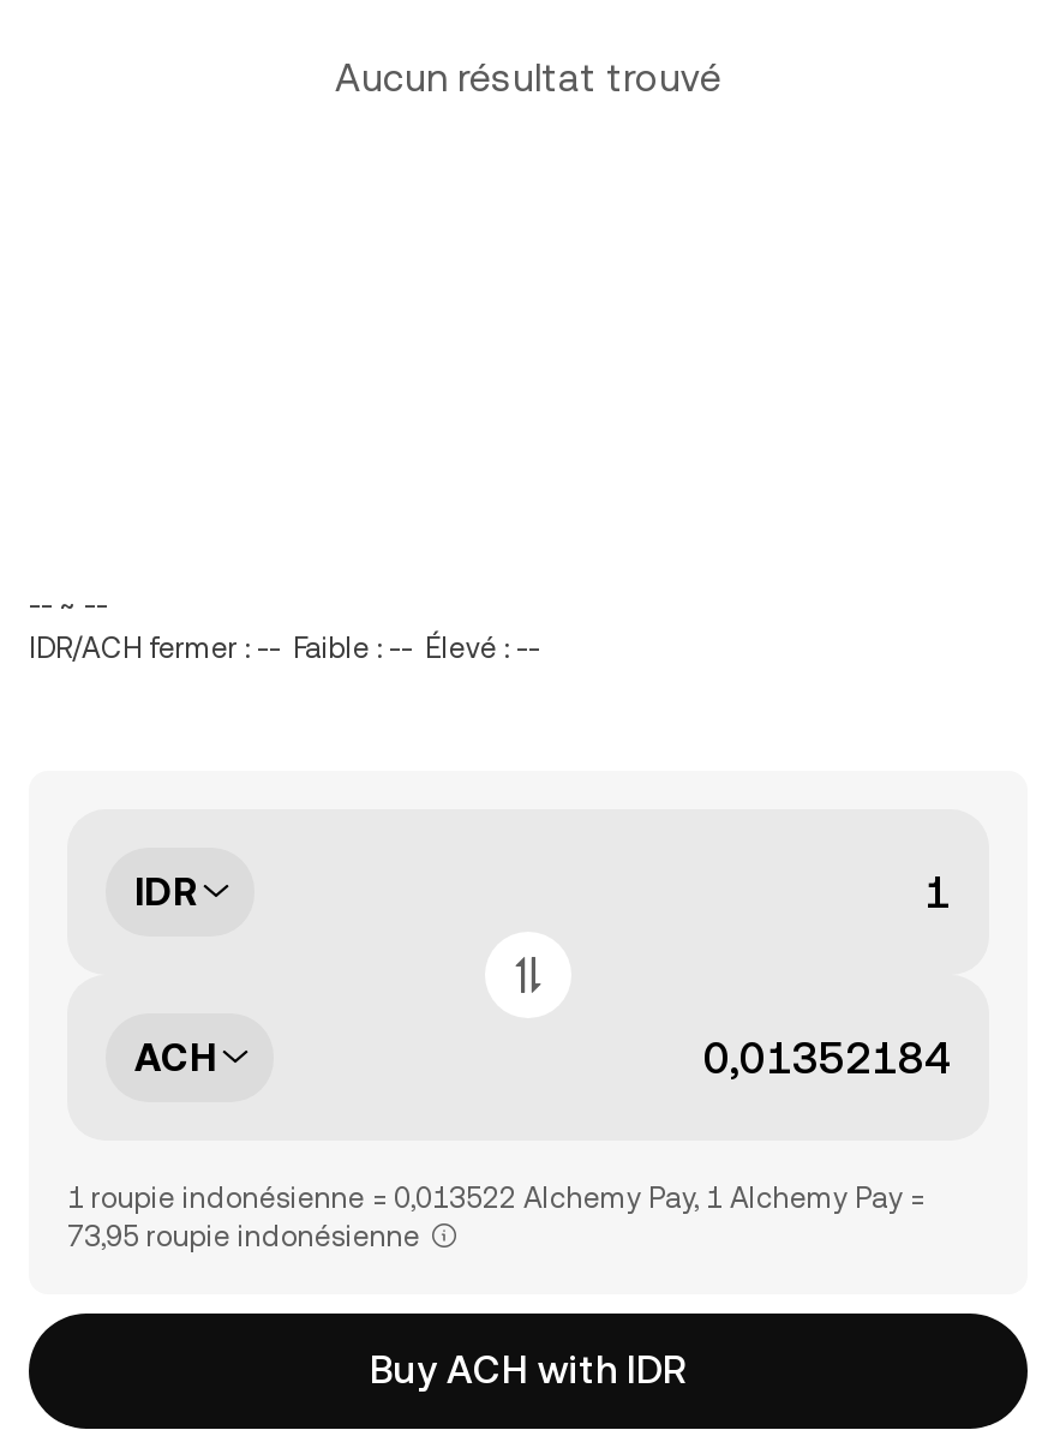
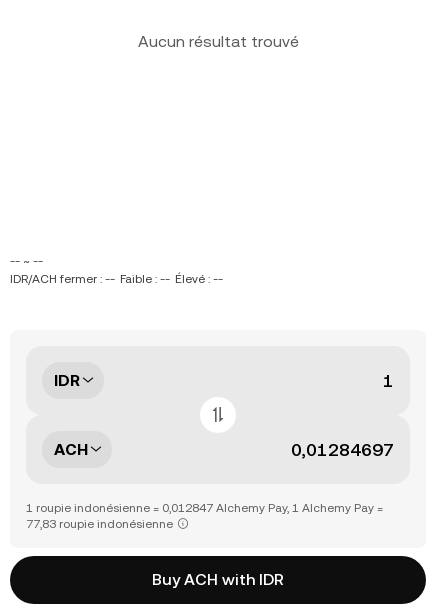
- 1 roupie indonésienne = 0,013522 Alchemy Pay, 1 Alchemy Pay =
+ 1 roupie indonésienne = 0,012847 Alchemy Pay, 1 Alchemy Pay =

- 73,95 roupie indonésienne
+ 77,83 roupie indonésienne
